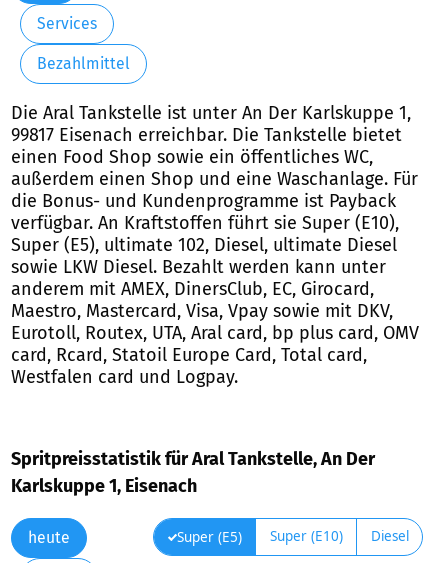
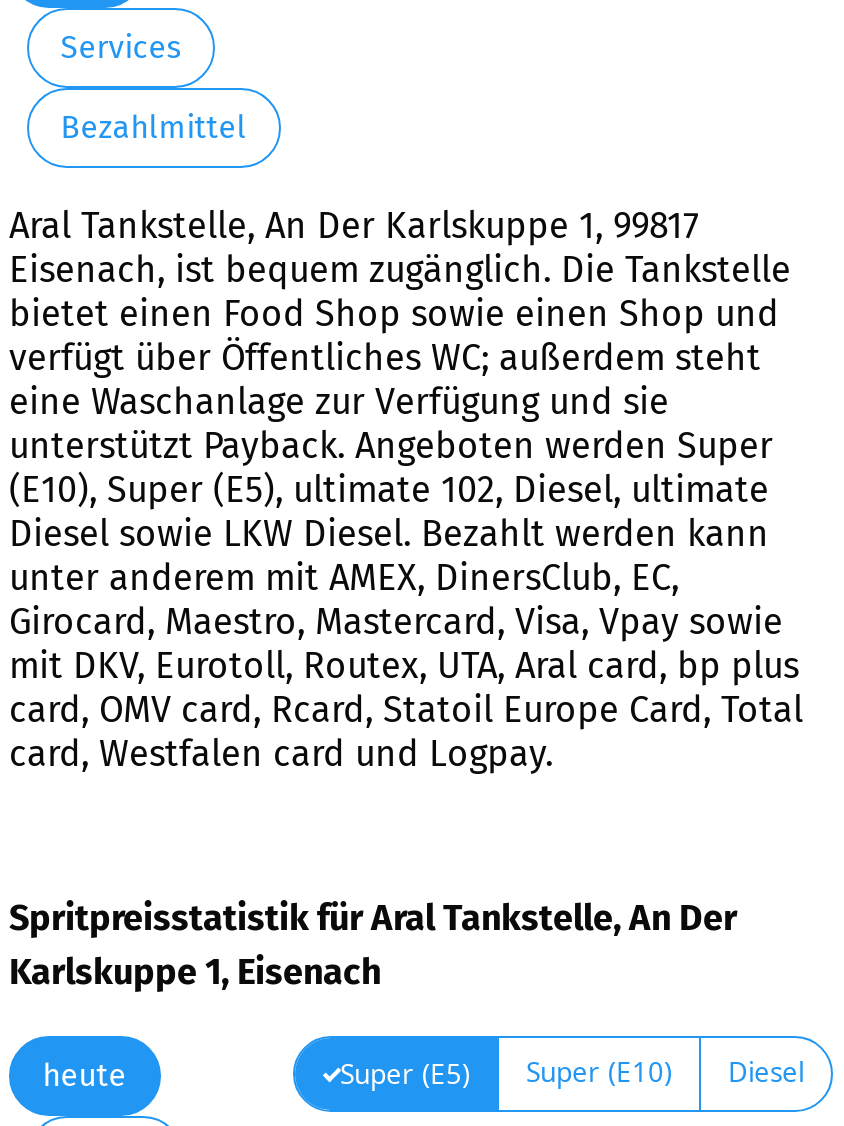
- Die Aral Tankstelle ist unter An Der Karlskuppe 1,
- 99817 Eisenach erreichbar. Die Tankstelle bietet
- einen Food Shop sowie ein öffentliches WC,
- außerdem einen Shop und eine Waschanlage. Für
- die Bonus- und Kundenprogramme ist Payback
- verfügbar. An Kraftstoffen führt sie Super (E10),
- Super (E5), ultimate 102, Diesel, ultimate Diesel
- sowie LKW Diesel. Bezahlt werden kann unter
- anderem mit AMEX, DinersClub, EC, Girocard,
- Maestro, Mastercard, Visa, Vpay sowie mit DKV,
- Eurotoll, Routex, UTA, Aral card, bp plus card, OMV
- card, Rcard, Statoil Europe Card, Total card,
- Westfalen card und Logpay.
+ Aral Tankstelle, An Der Karlskuppe 1, 99817
+ Eisenach, ist bequem zugänglich. Die Tankstelle
+ bietet einen Food Shop sowie einen Shop und
+ verfügt über Öffentliches WC; außerdem steht
+ eine Waschanlage zur Verfügung und sie
+ unterstützt Payback. Angeboten werden Super
+ (E10), Super (E5), ultimate 102, Diesel, ultimate
+ Diesel sowie LKW Diesel. Bezahlt werden kann
+ unter anderem mit AMEX, DinersClub, EC,
+ Girocard, Maestro, Mastercard, Visa, Vpay sowie
+ mit DKV, Eurotoll, Routex, UTA, Aral card, bp plus
+ card, OMV card, Rcard, Statoil Europe Card, Total
+ card, Westfalen card und Logpay.
